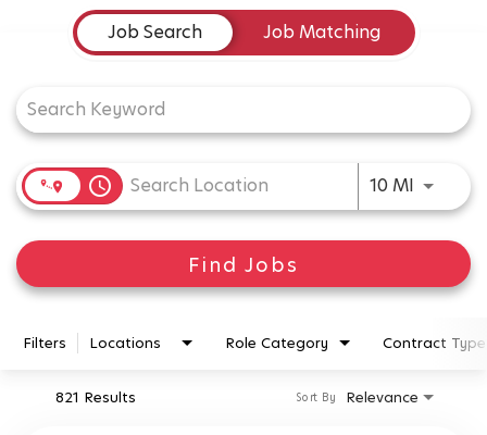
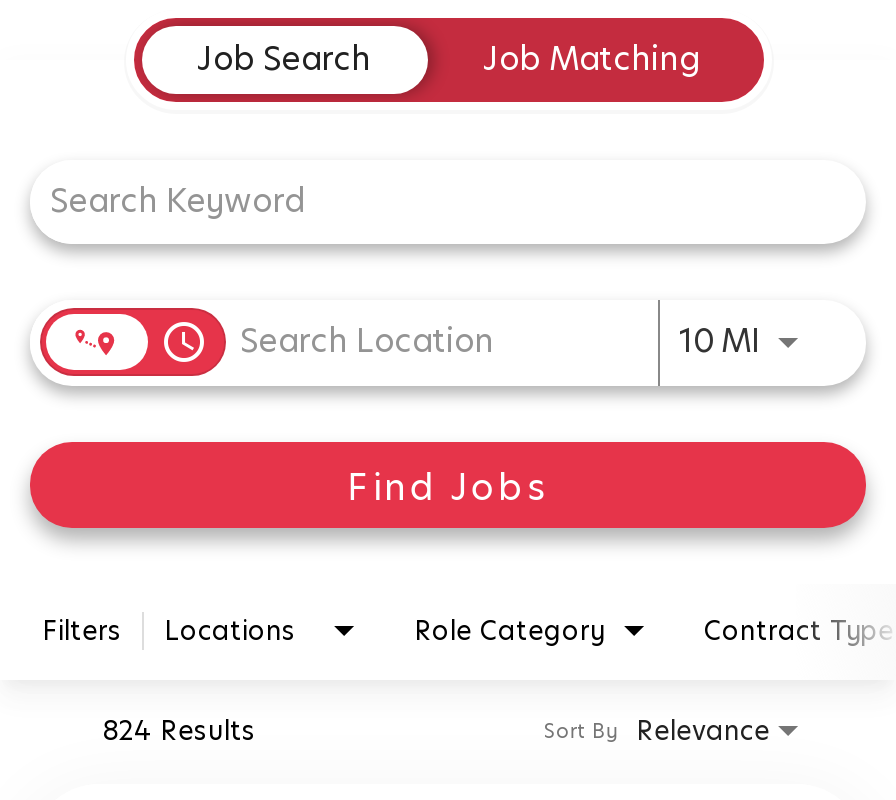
- 821 Results
+ 824 Results
